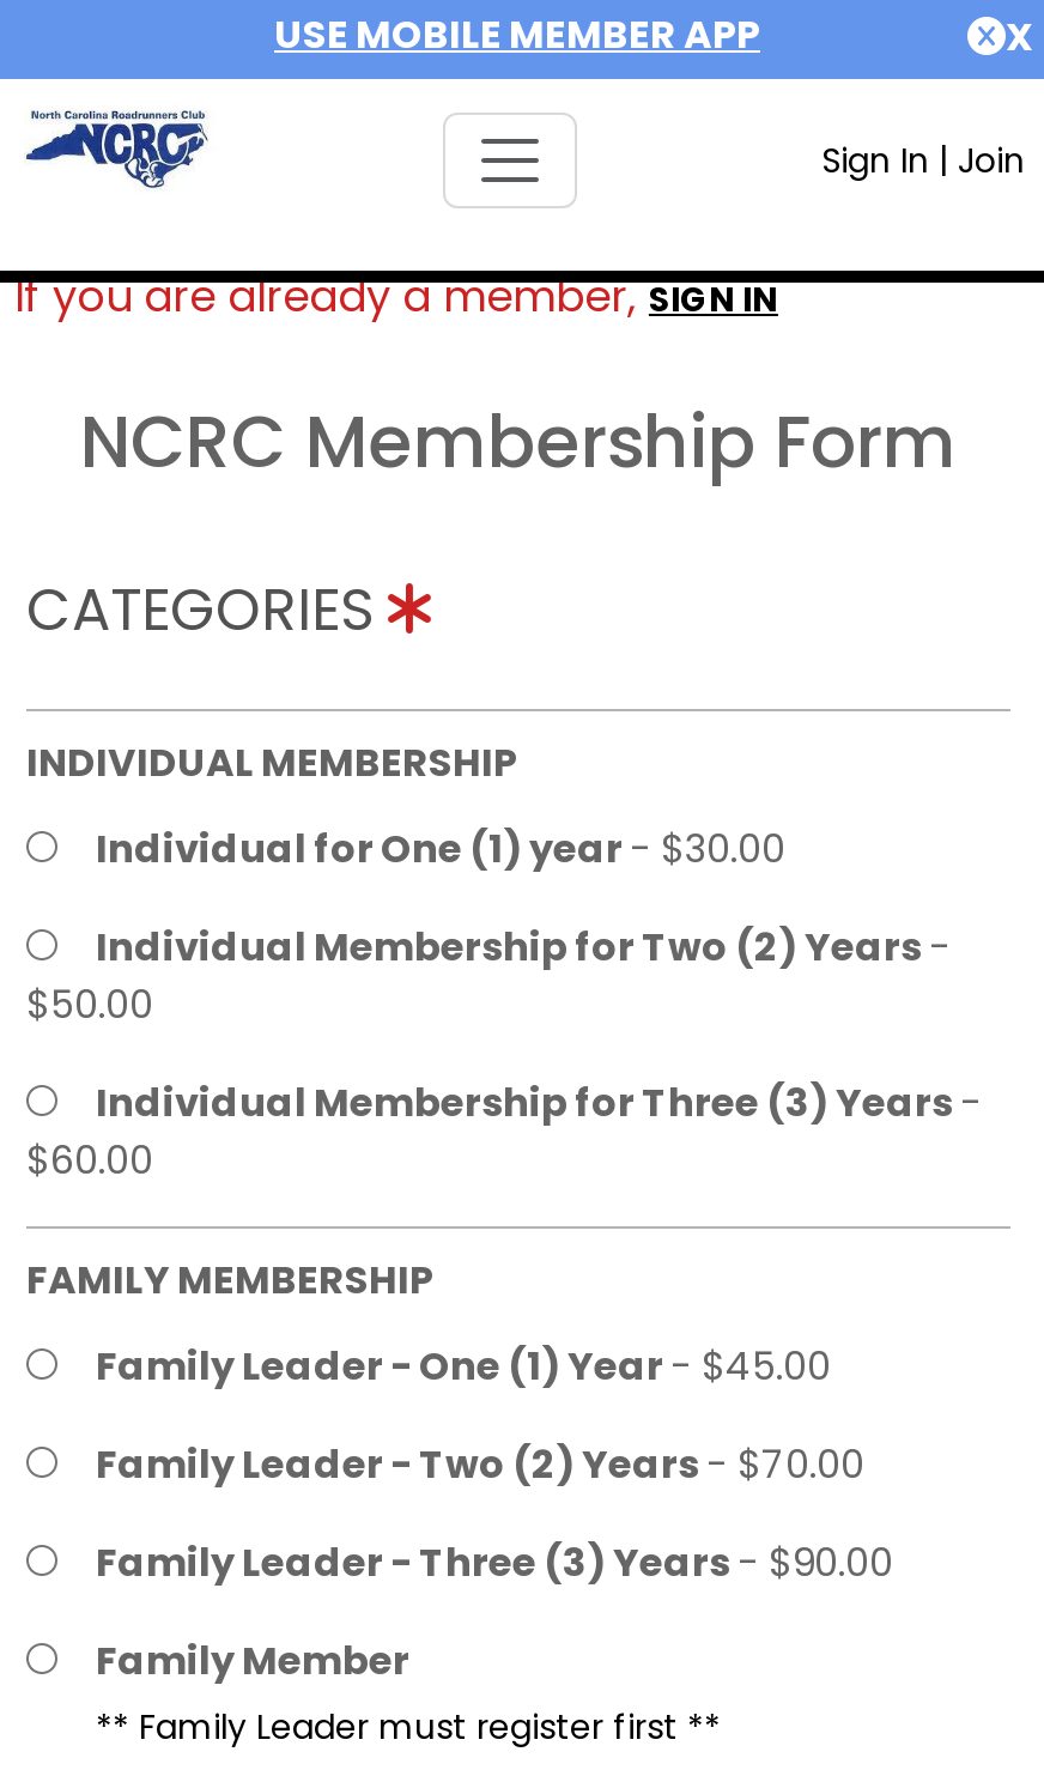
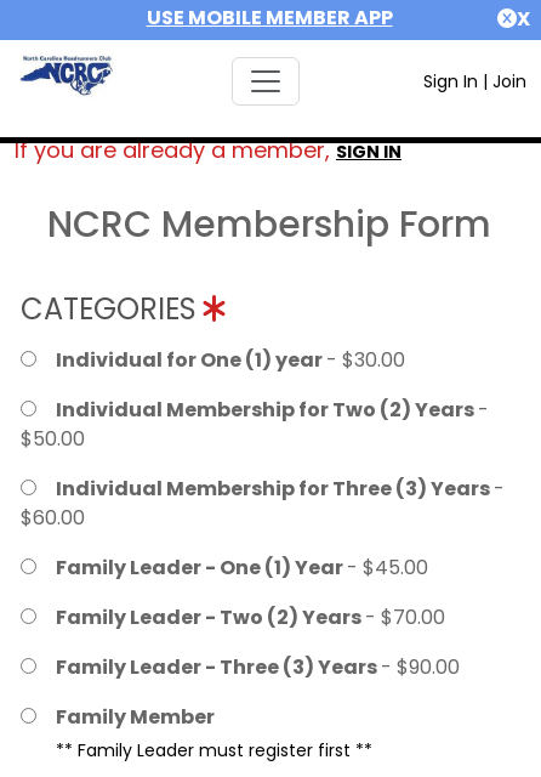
- INDIVIDUAL MEMBERSHIP

- FAMILY MEMBERSHIP
